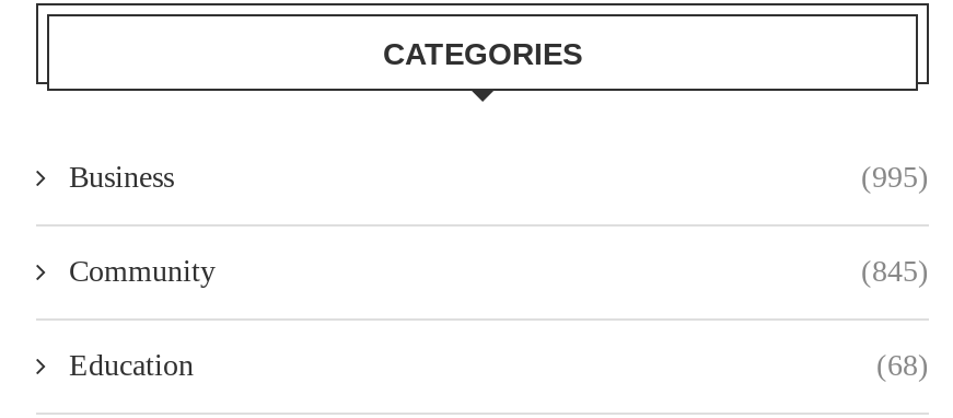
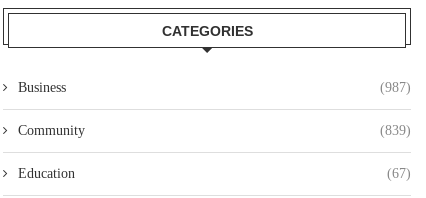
- (995)
+ (987)

- (845)
+ (839)

- (68)
+ (67)
